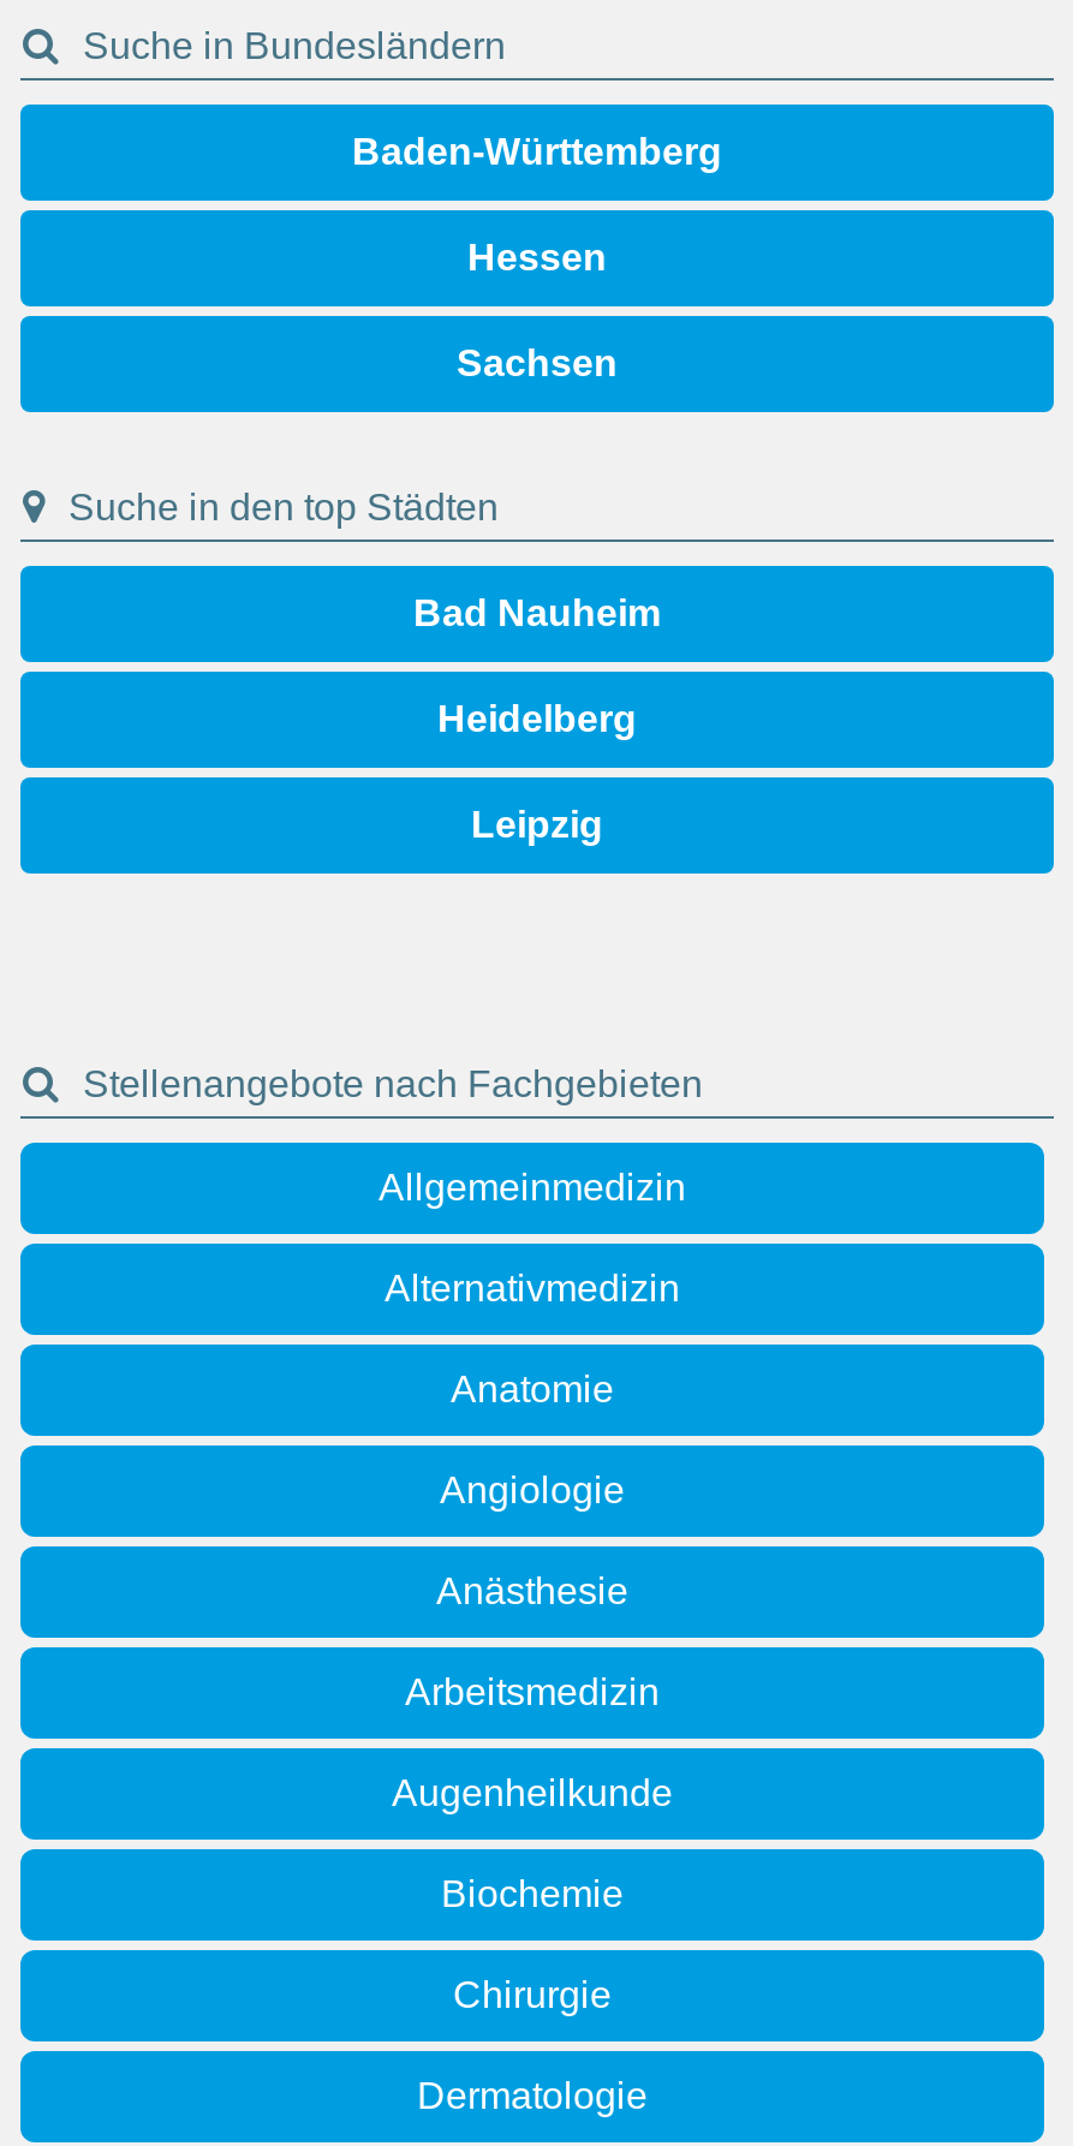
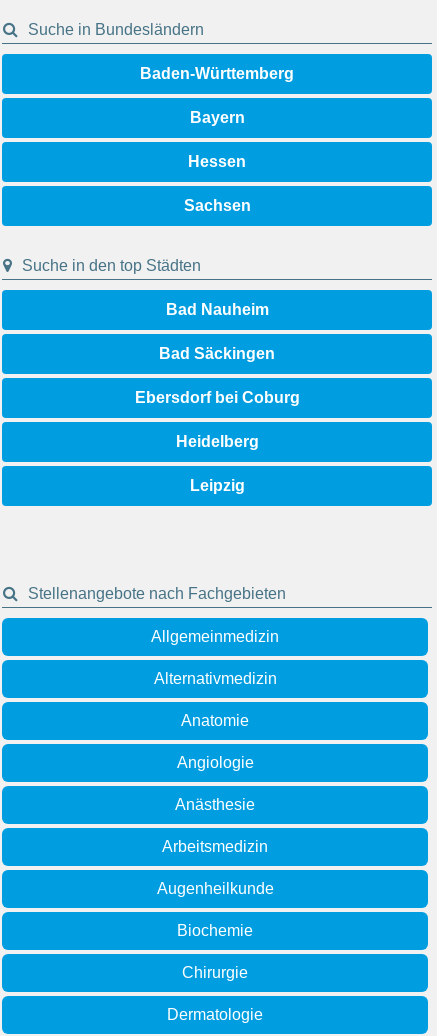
+ Bayern

+ Bad Säckingen
+ Ebersdorf bei Coburg
